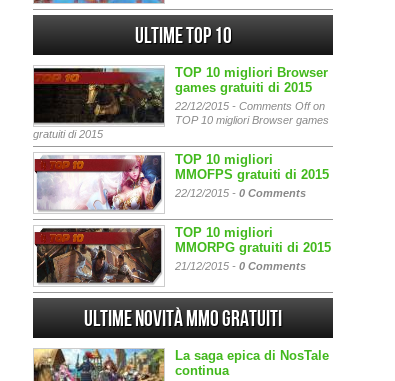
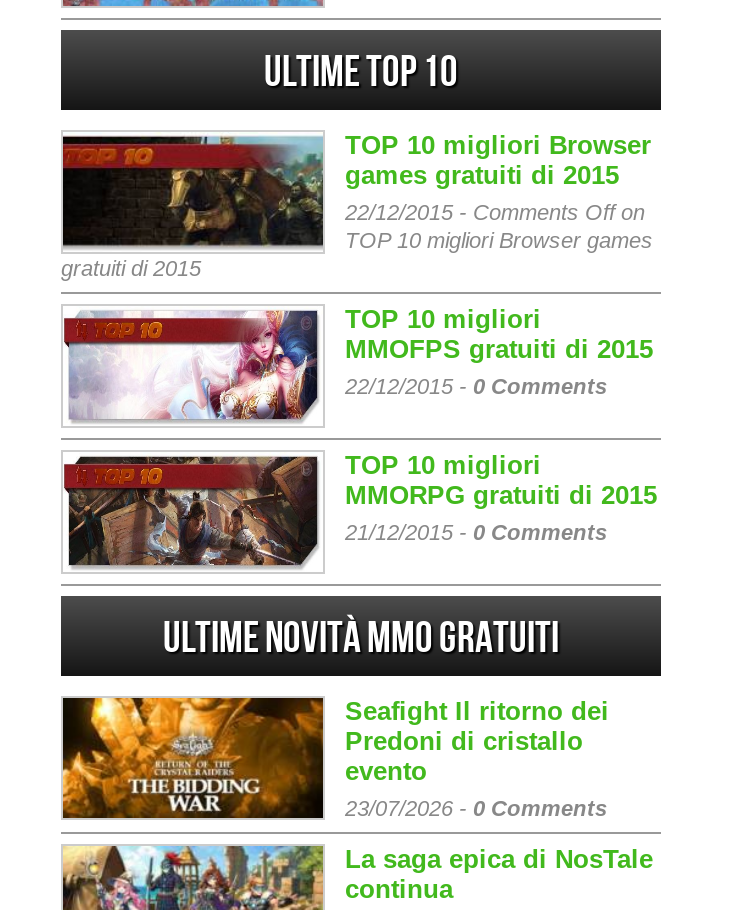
+ [image]
+ Seafight Il ritorno dei
+ Predoni di cristallo
+ evento
+ 23/07/2026 - 0 Comments
